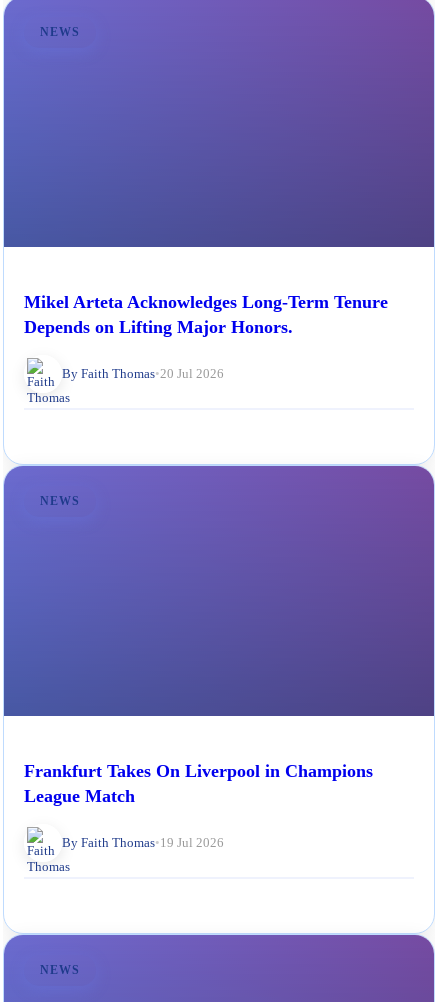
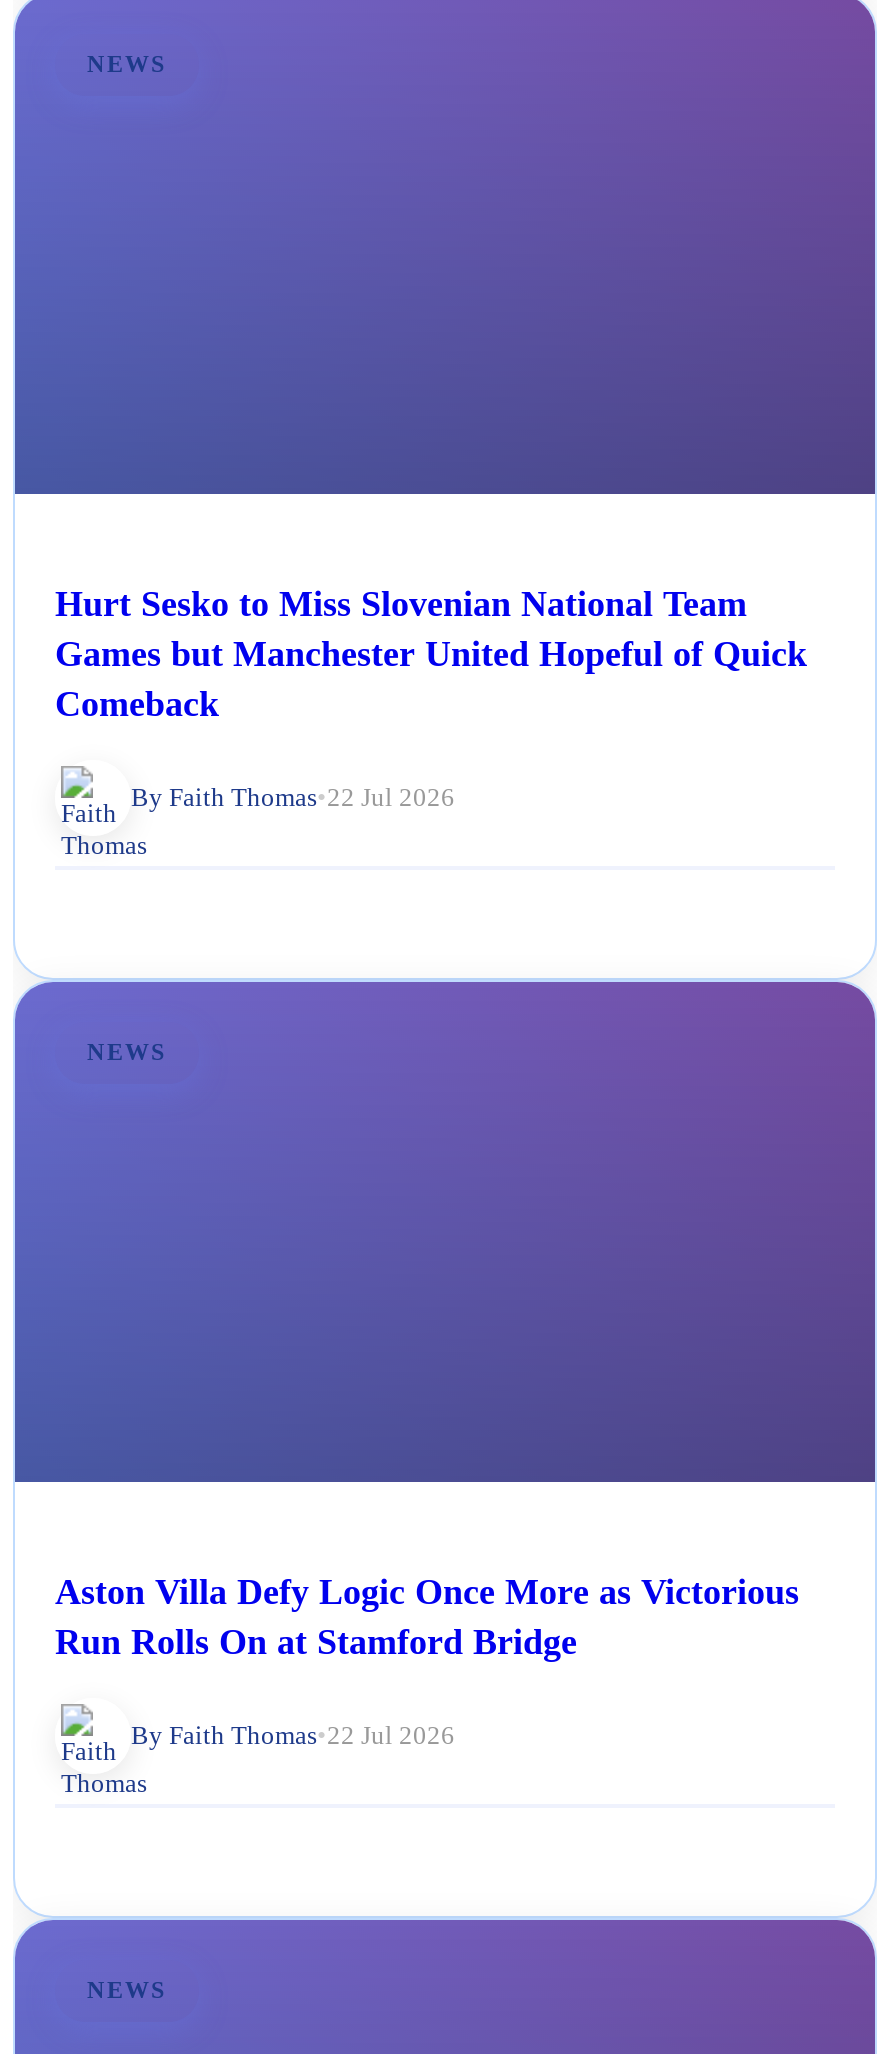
- Mikel Arteta Acknowledges Long-Term Tenure
- Depends on Lifting Major Honors.
+ Hurt Sesko to Miss Slovenian National Team
+ Games but Manchester United Hopeful of Quick
+ Comeback

- By Faith Thomas • 20 Jul 2026
+ By Faith Thomas • 22 Jul 2026

- Frankfurt Takes On Liverpool in Champions
- League Match
+ Aston Villa Defy Logic Once More as Victorious
+ Run Rolls On at Stamford Bridge

- By Faith Thomas • 19 Jul 2026
+ By Faith Thomas • 22 Jul 2026
